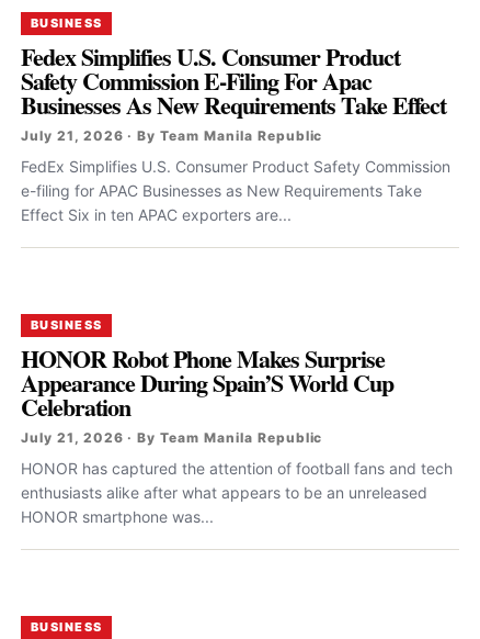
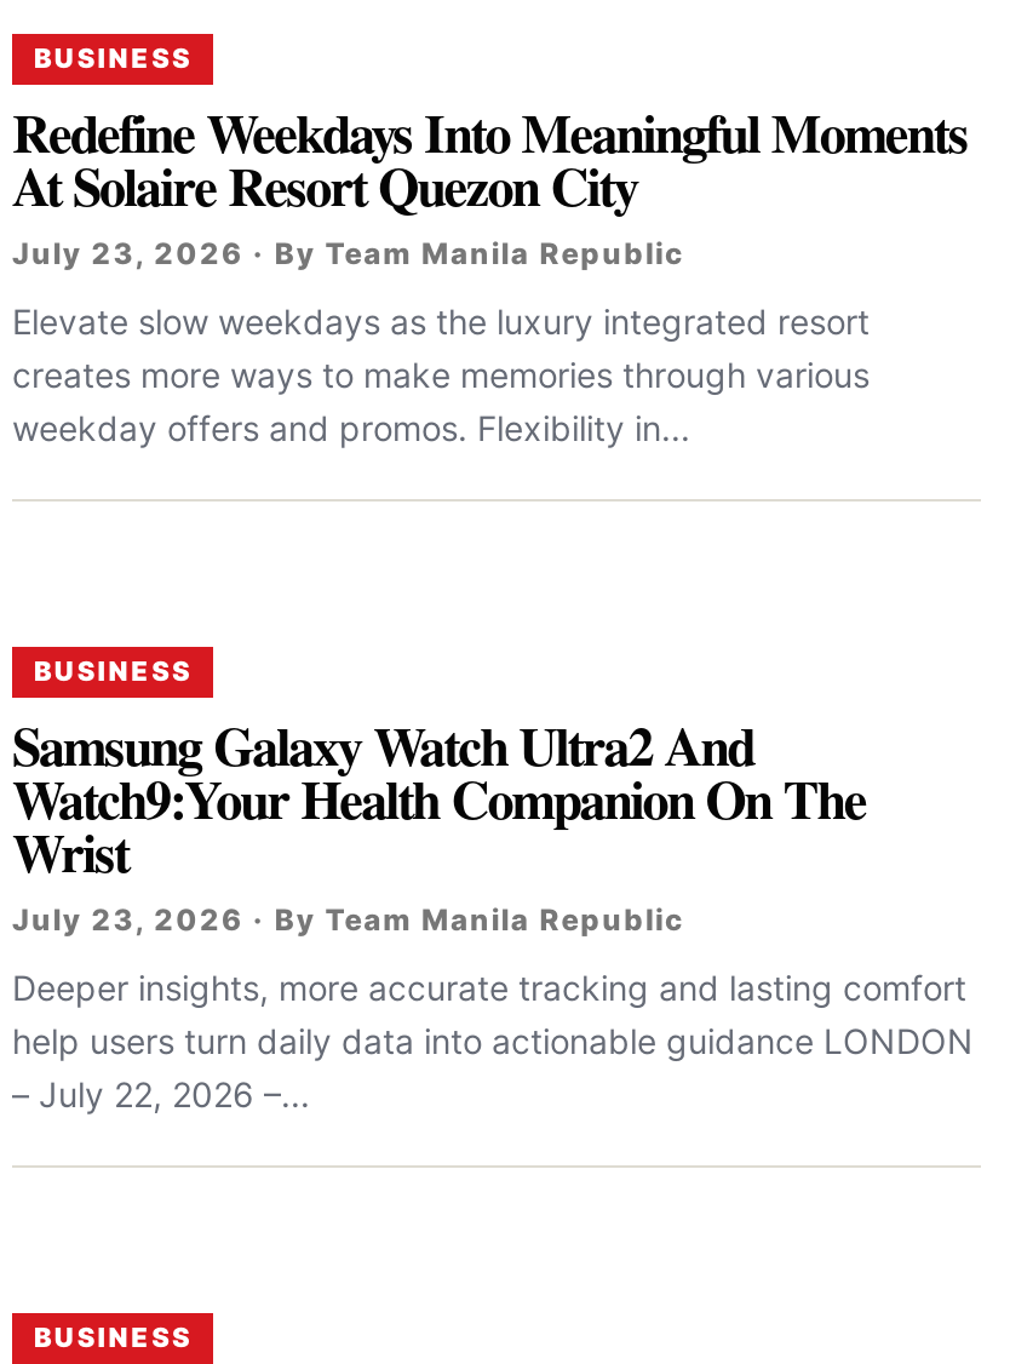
- Fedex Simplifies U.S. Consumer Product
- Safety Commission E-Filing For Apac
- Businesses As New Requirements Take Effect
- July 21, 2026 · By Team Manila Republic
+ Redefine Weekdays Into Meaningful Moments
+ At Solaire Resort Quezon City
+ July 23, 2026 · By Team Manila Republic

- FedEx Simplifies U.S. Consumer Product Safety Commission
- e-filing for APAC Businesses as New Requirements Take
- Effect Six in ten APAC exporters are...
+ Elevate slow weekdays as the luxury integrated resort
+ creates more ways to make memories through various
+ weekday offers and promos. Flexibility in...

- HONOR Robot Phone Makes Surprise
- Appearance During Spain’S World Cup
- Celebration
- July 21, 2026 · By Team Manila Republic
+ Samsung Galaxy Watch Ultra2 And
+ Watch9:Your Health Companion On The
+ Wrist
+ July 23, 2026 · By Team Manila Republic

- HONOR has captured the attention of football fans and tech
- enthusiasts alike after what appears to be an unreleased
- HONOR smartphone was...
+ Deeper insights, more accurate tracking and lasting comfort
+ help users turn daily data into actionable guidance LONDON
+ – July 22, 2026 –...
